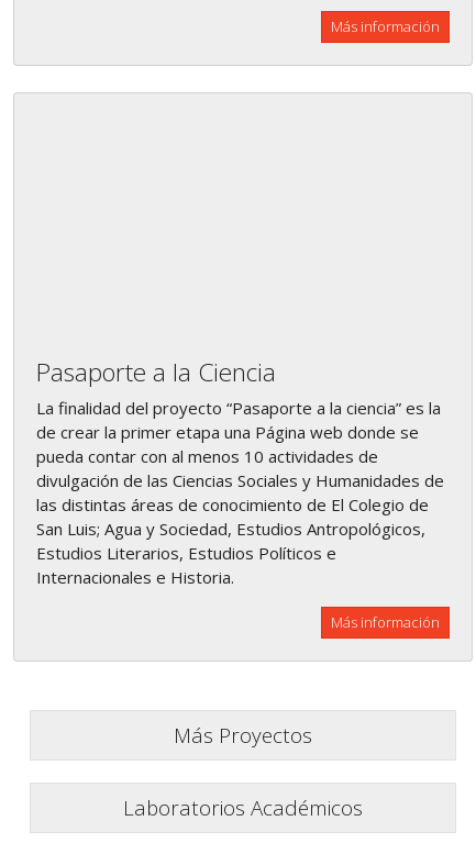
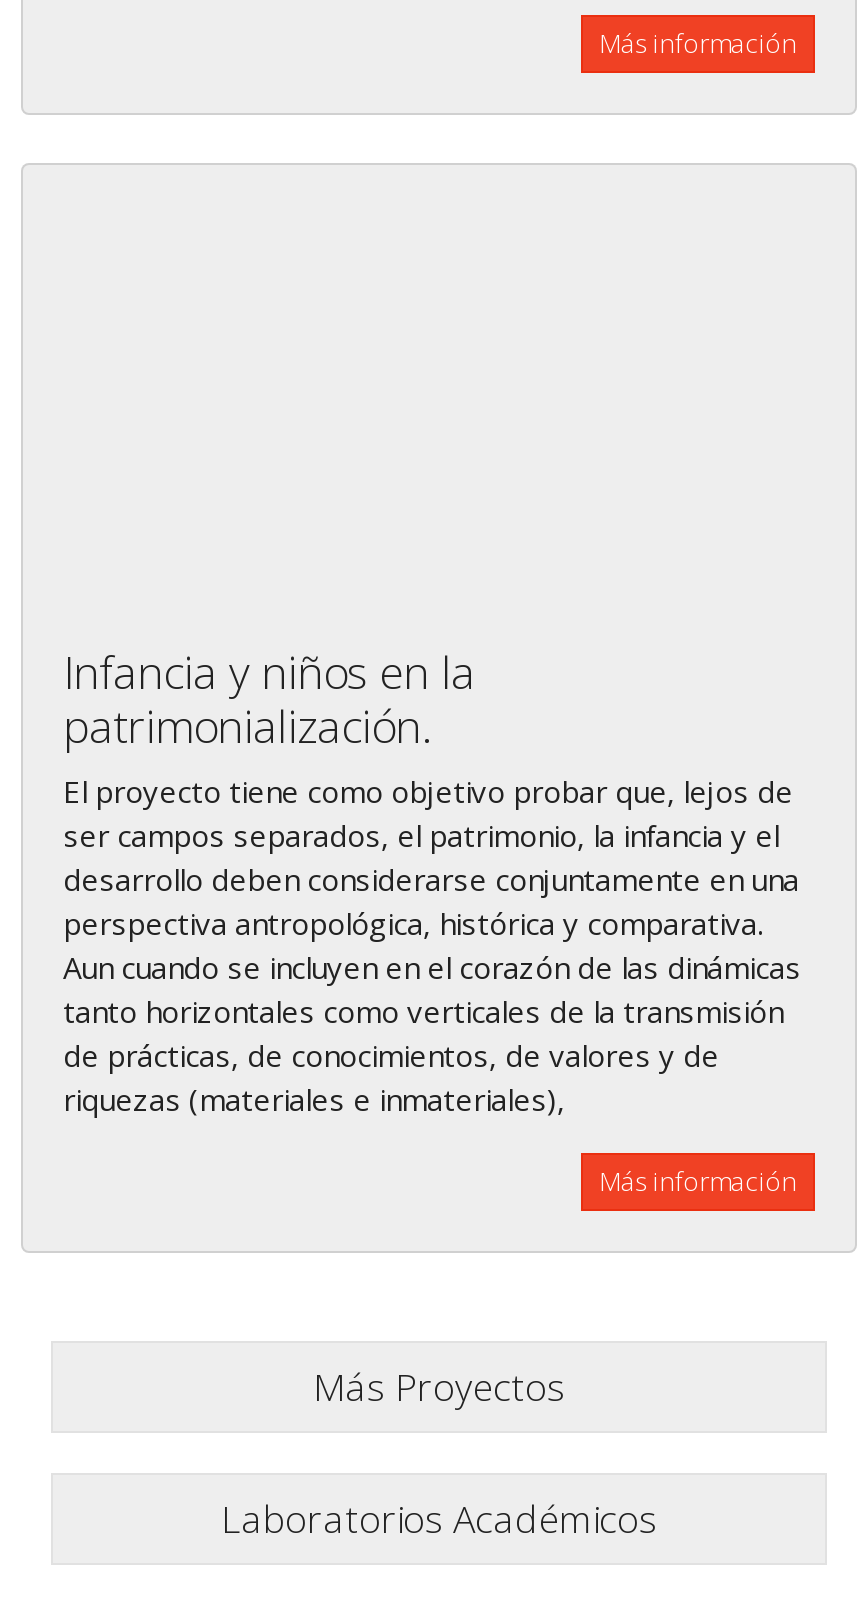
- Pasaporte a la Ciencia
- La finalidad del proyecto “Pasaporte a la ciencia” es la
- de crear la primer etapa una Página web donde se
- pueda contar con al menos 10 actividades de
- divulgación de las Ciencias Sociales y Humanidades de
- las distintas áreas de conocimiento de El Colegio de
- San Luis; Agua y Sociedad, Estudios Antropológicos,
- Estudios Literarios, Estudios Políticos e
- Internacionales e Historia.
+ Infancia y niños en la
+ patrimonialización.
+ El proyecto tiene como objetivo probar que, lejos de
+ ser campos separados, el patrimonio, la infancia y el
+ desarrollo deben considerarse conjuntamente en una
+ perspectiva antropológica, histórica y comparativa.
+ Aun cuando se incluyen en el corazón de las dinámicas
+ tanto horizontales como verticales de la transmisión
+ de prácticas, de conocimientos, de valores y de
+ riquezas (materiales e inmateriales),
